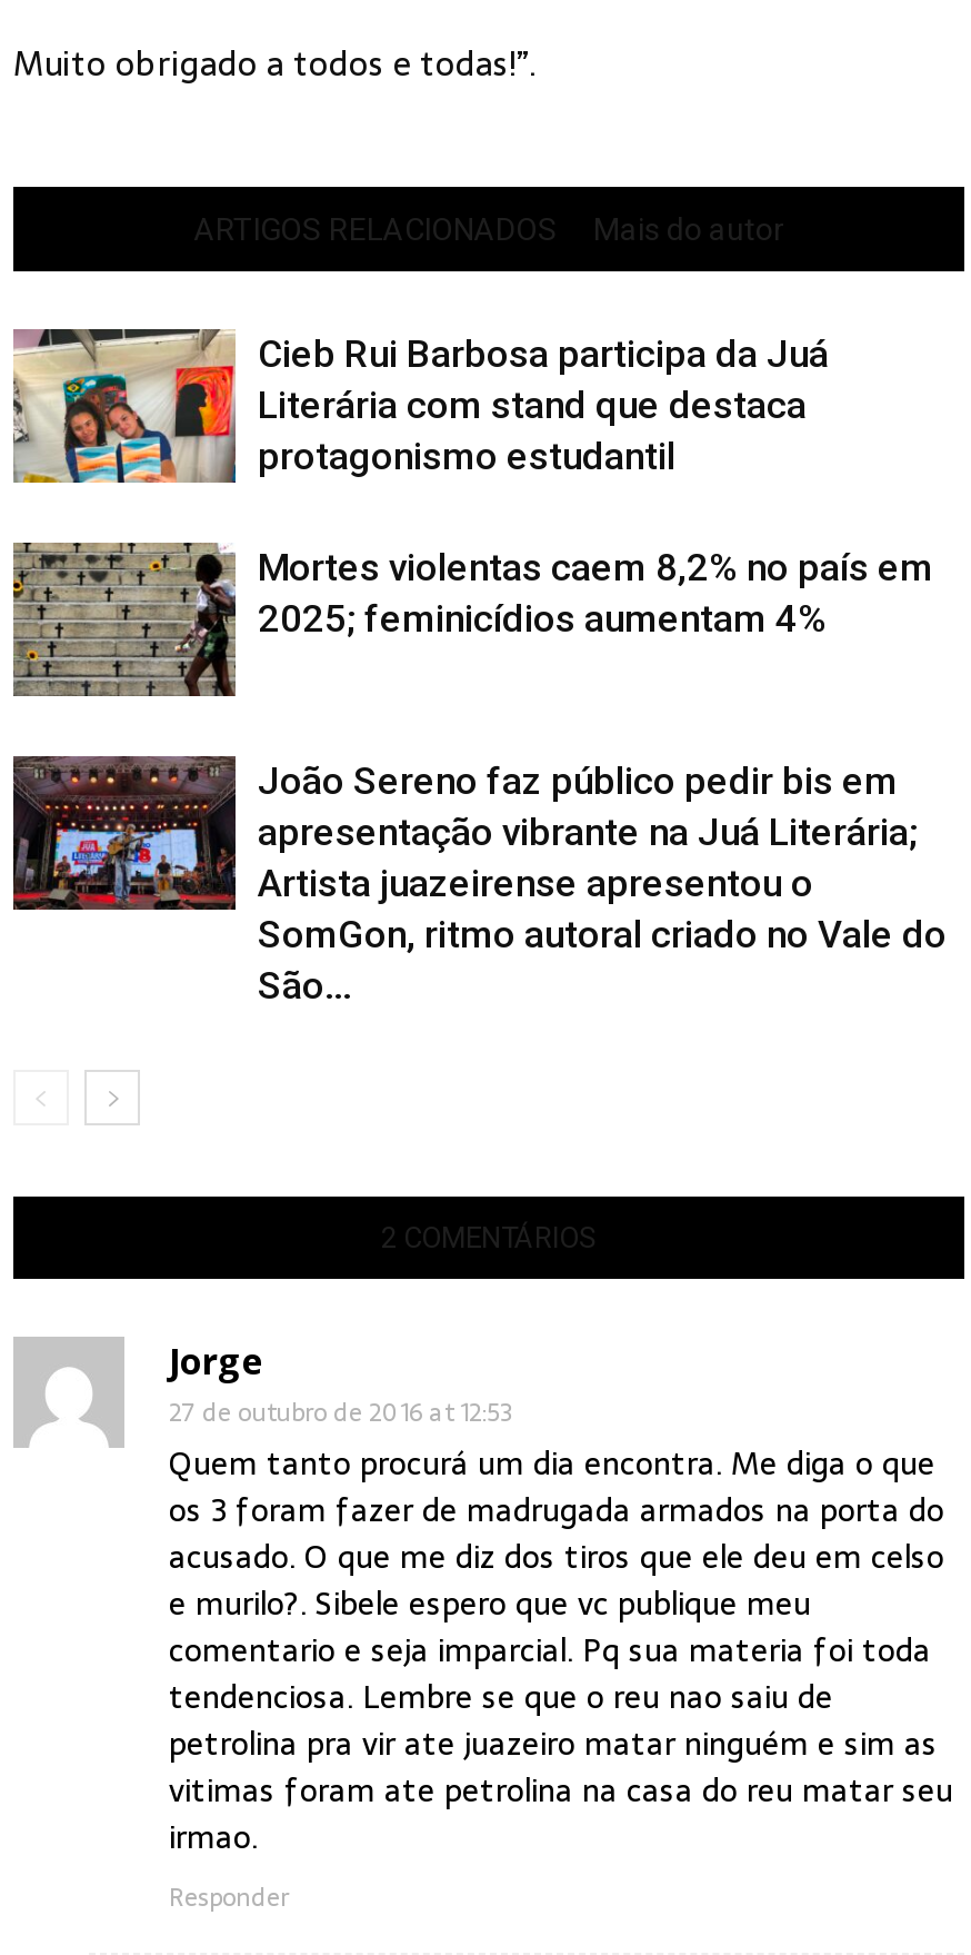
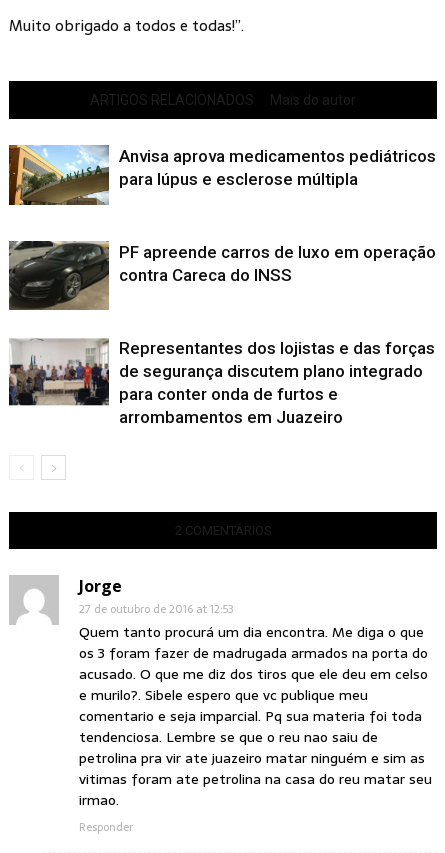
- [image]
- Cieb Rui Barbosa participa da Juá
- Literária com stand que destaca
- protagonismo estudantil
+ [image]
+ Anvisa aprova medicamentos pediátricos
+ para lúpus e esclerose múltipla

- [image]
- Mortes violentas caem 8,2% no país em
- 2025; feminicídios aumentam 4%
+ [image]
+ PF apreende carros de luxo em operação
+ contra Careca do INSS

- [image]
- João Sereno faz público pedir bis em
- apresentação vibrante na Juá Literária;
- Artista juazeirense apresentou o
- SomGon, ritmo autoral criado no Vale do
- São...
+ [image]
+ Representantes dos lojistas e das forças
+ de segurança discutem plano integrado
+ para conter onda de furtos e
+ arrombamentos em Juazeiro
